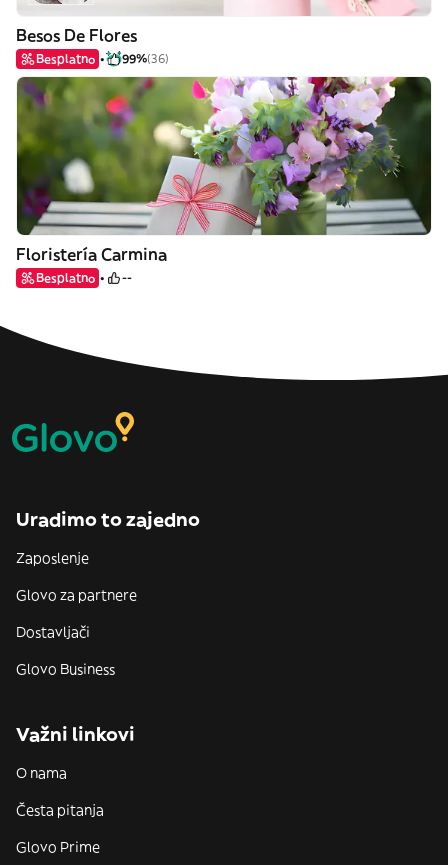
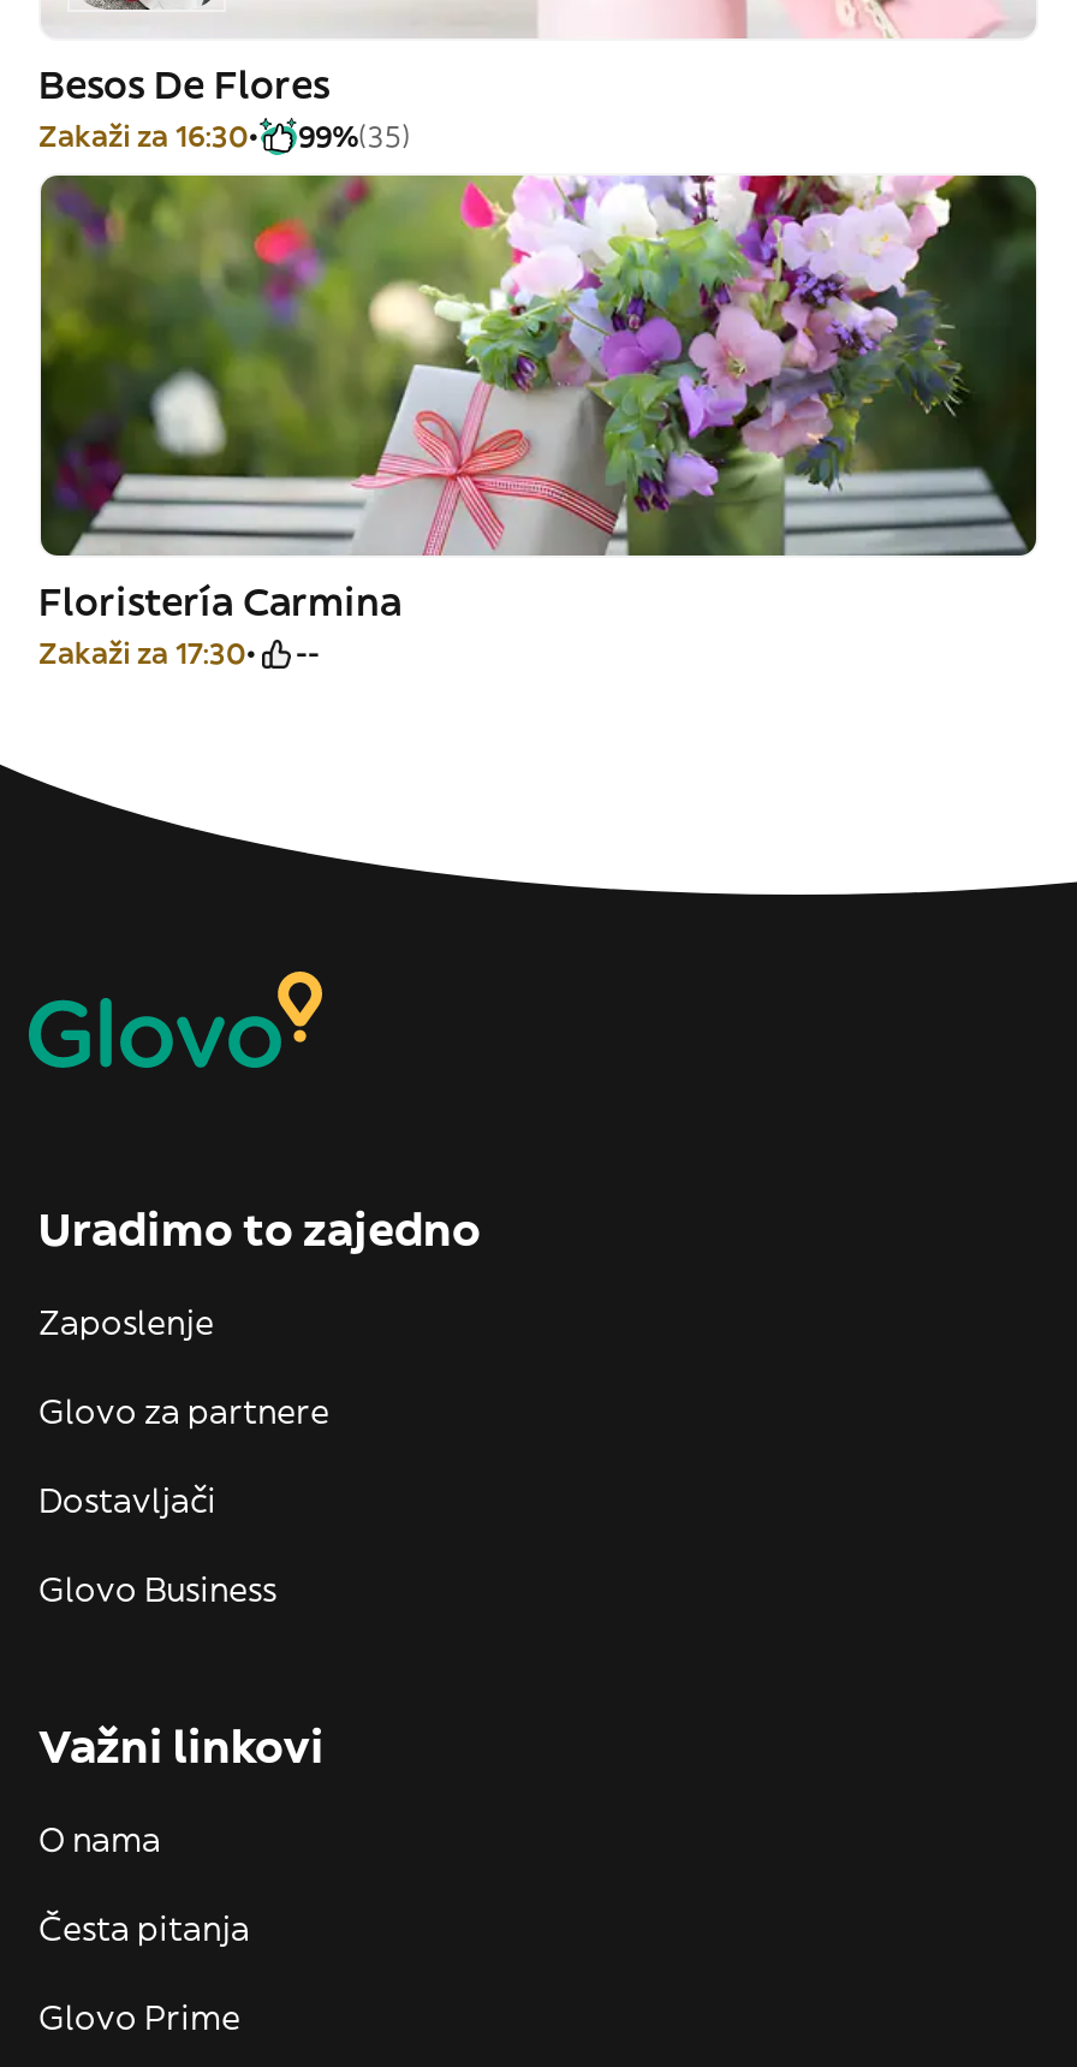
- Besplatno
- 99%(36)
+ Zakaži za 16:30
+ 99%(35)

- Besplatno
+ Zakaži za 17:30
